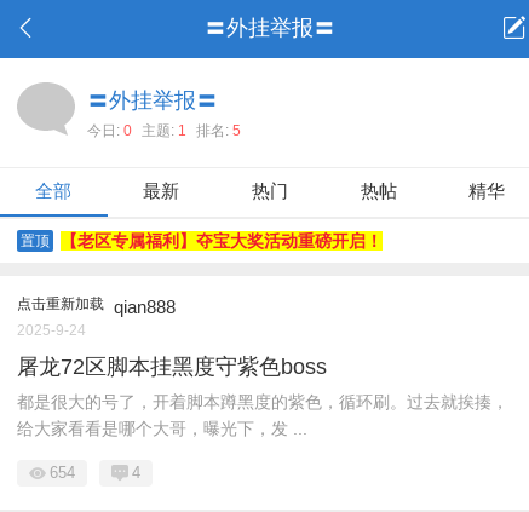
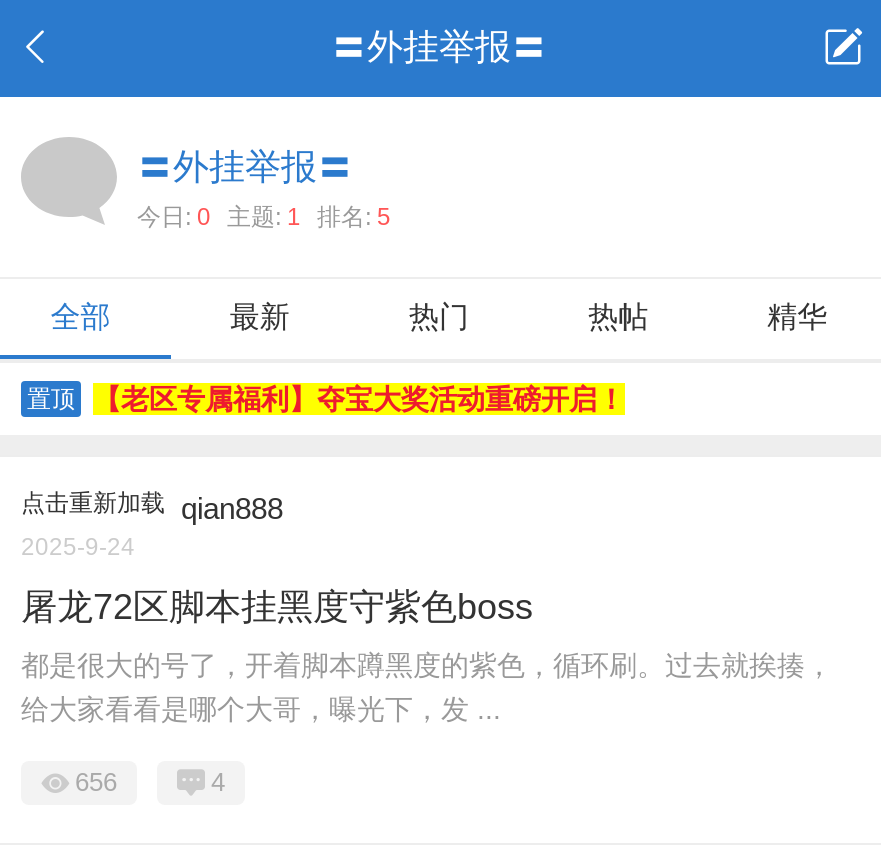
- 654
+ 656
